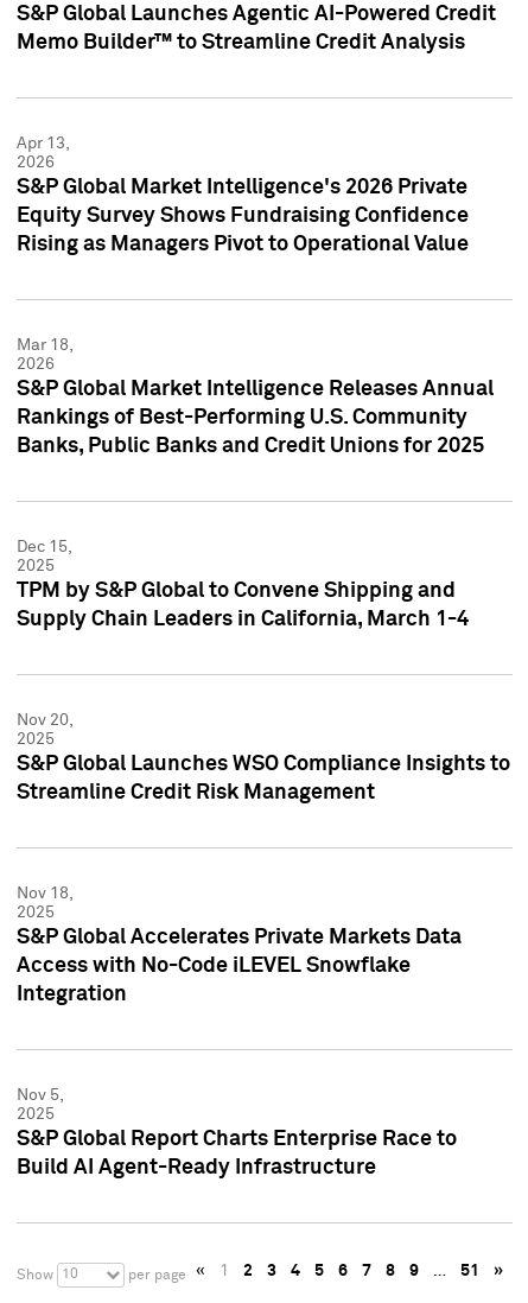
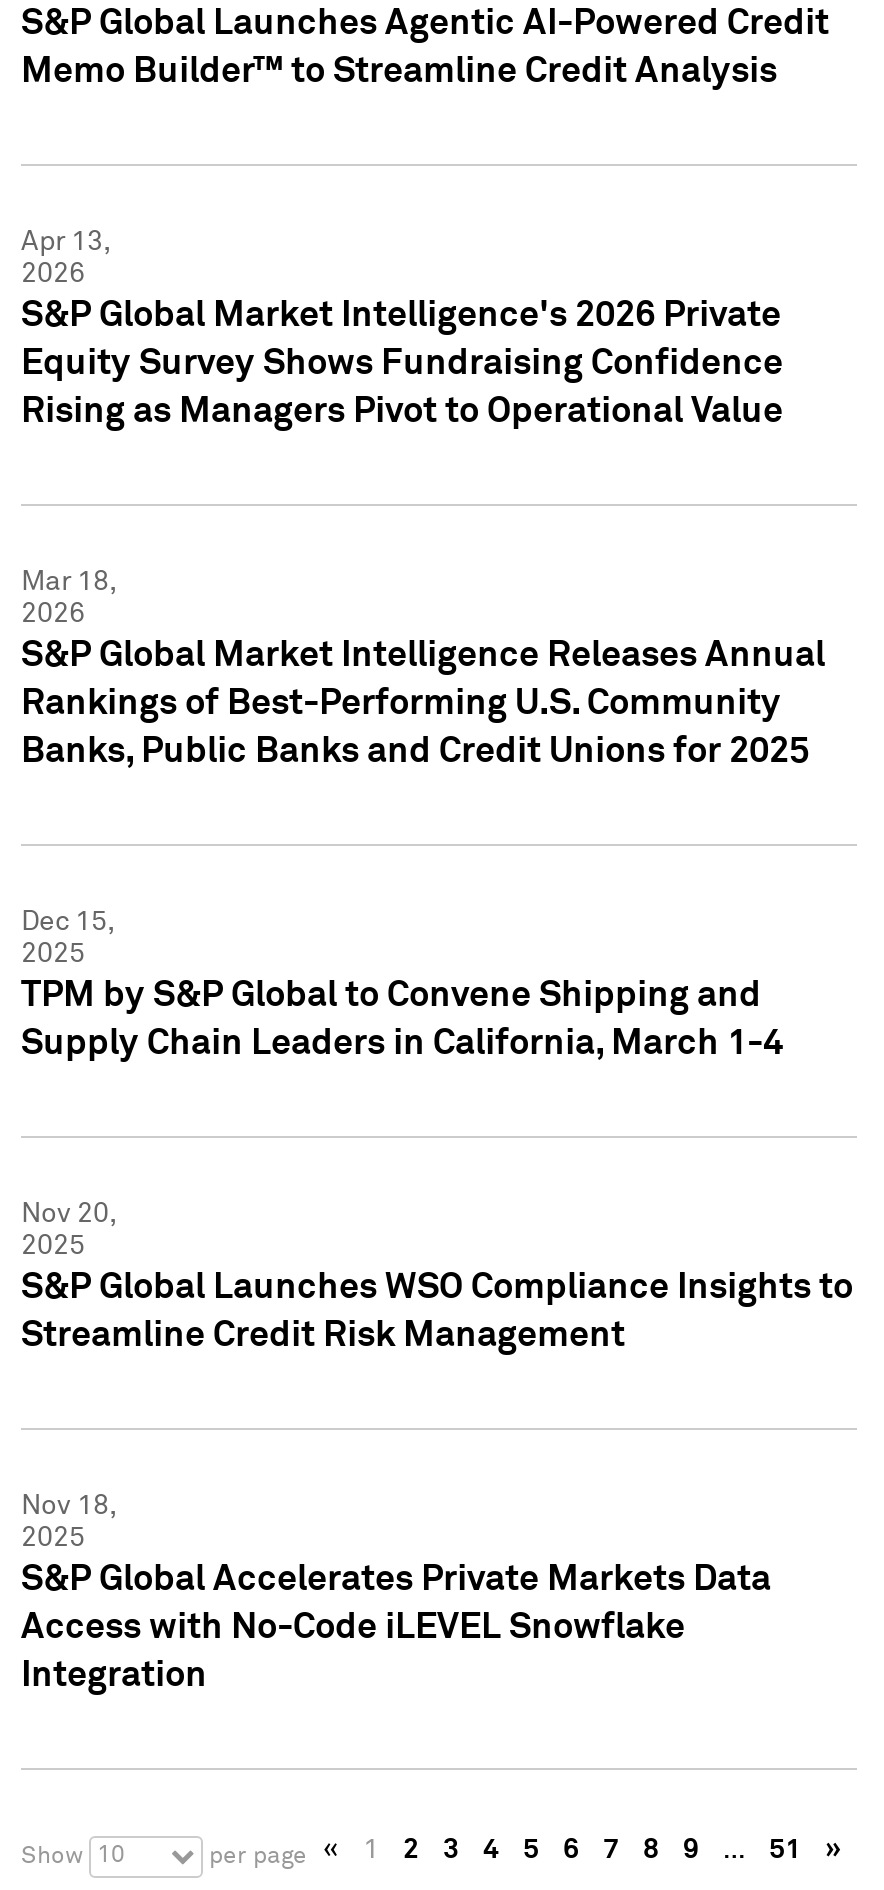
- Nov 5,
- 2025
- S&P Global Report Charts Enterprise Race to
- Build AI Agent-Ready Infrastructure
